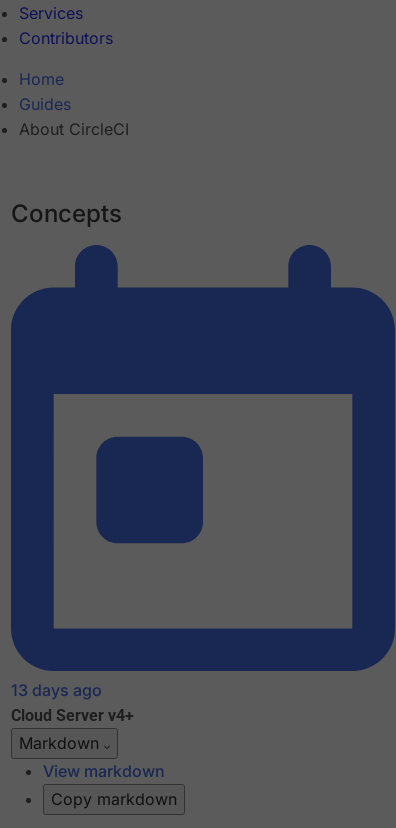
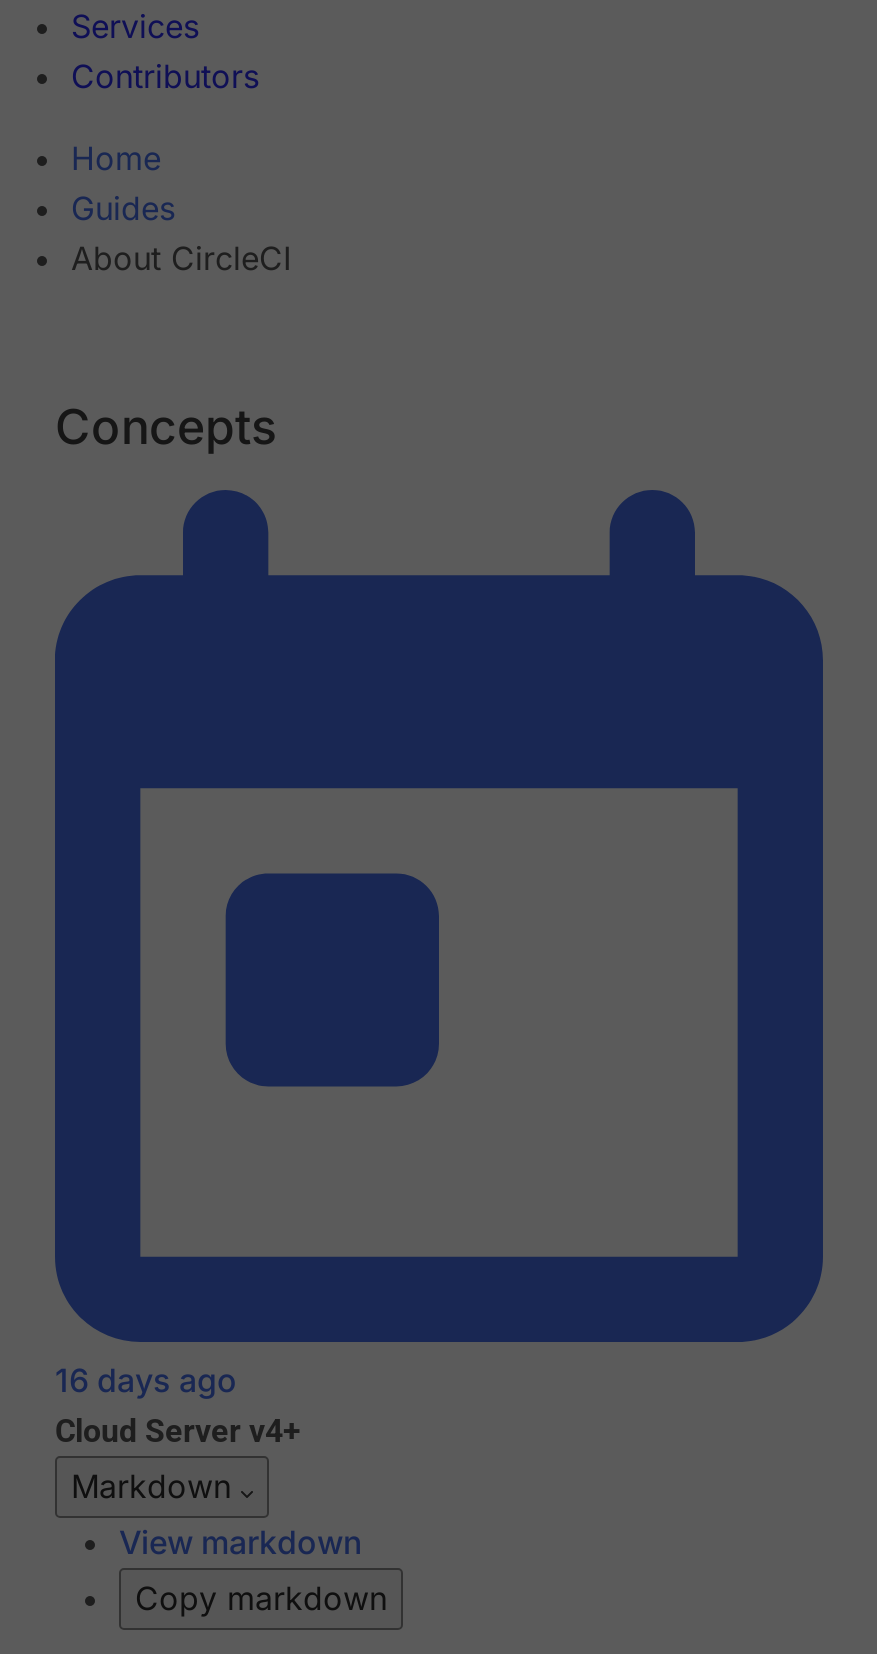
- 13 days ago
+ 16 days ago
